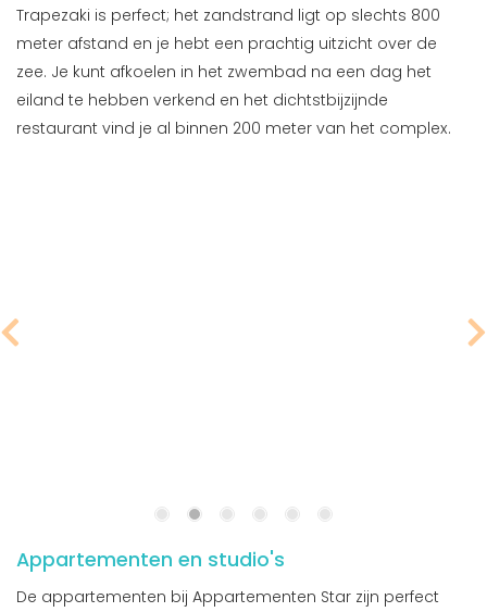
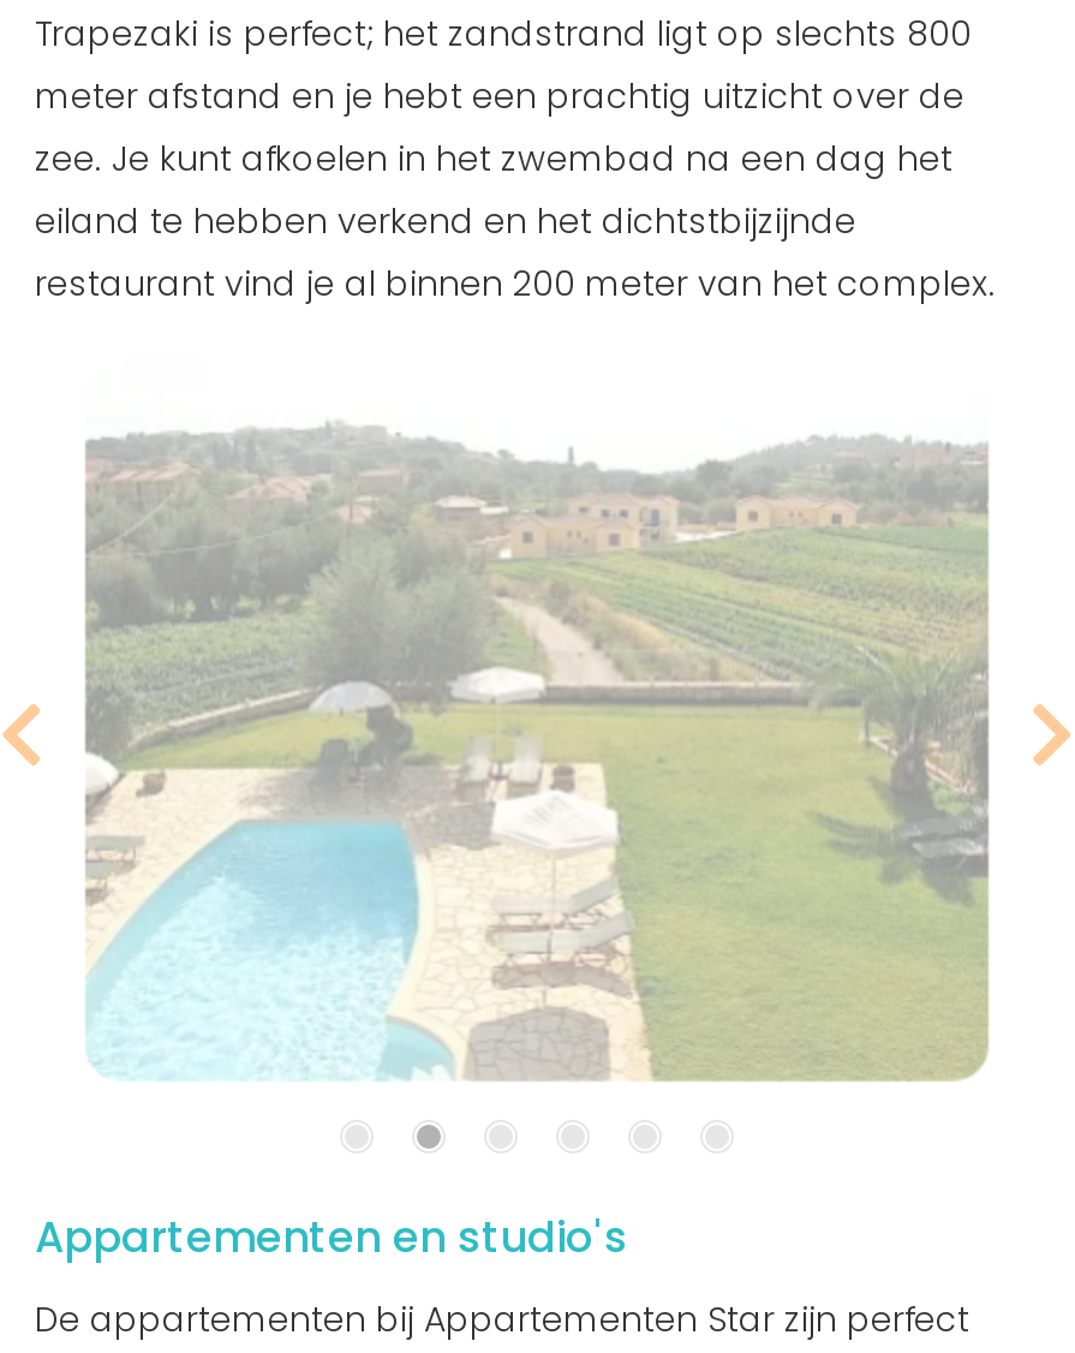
+ [image]
